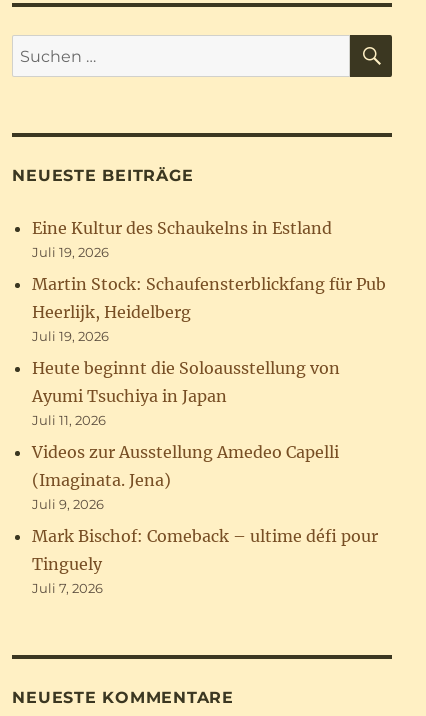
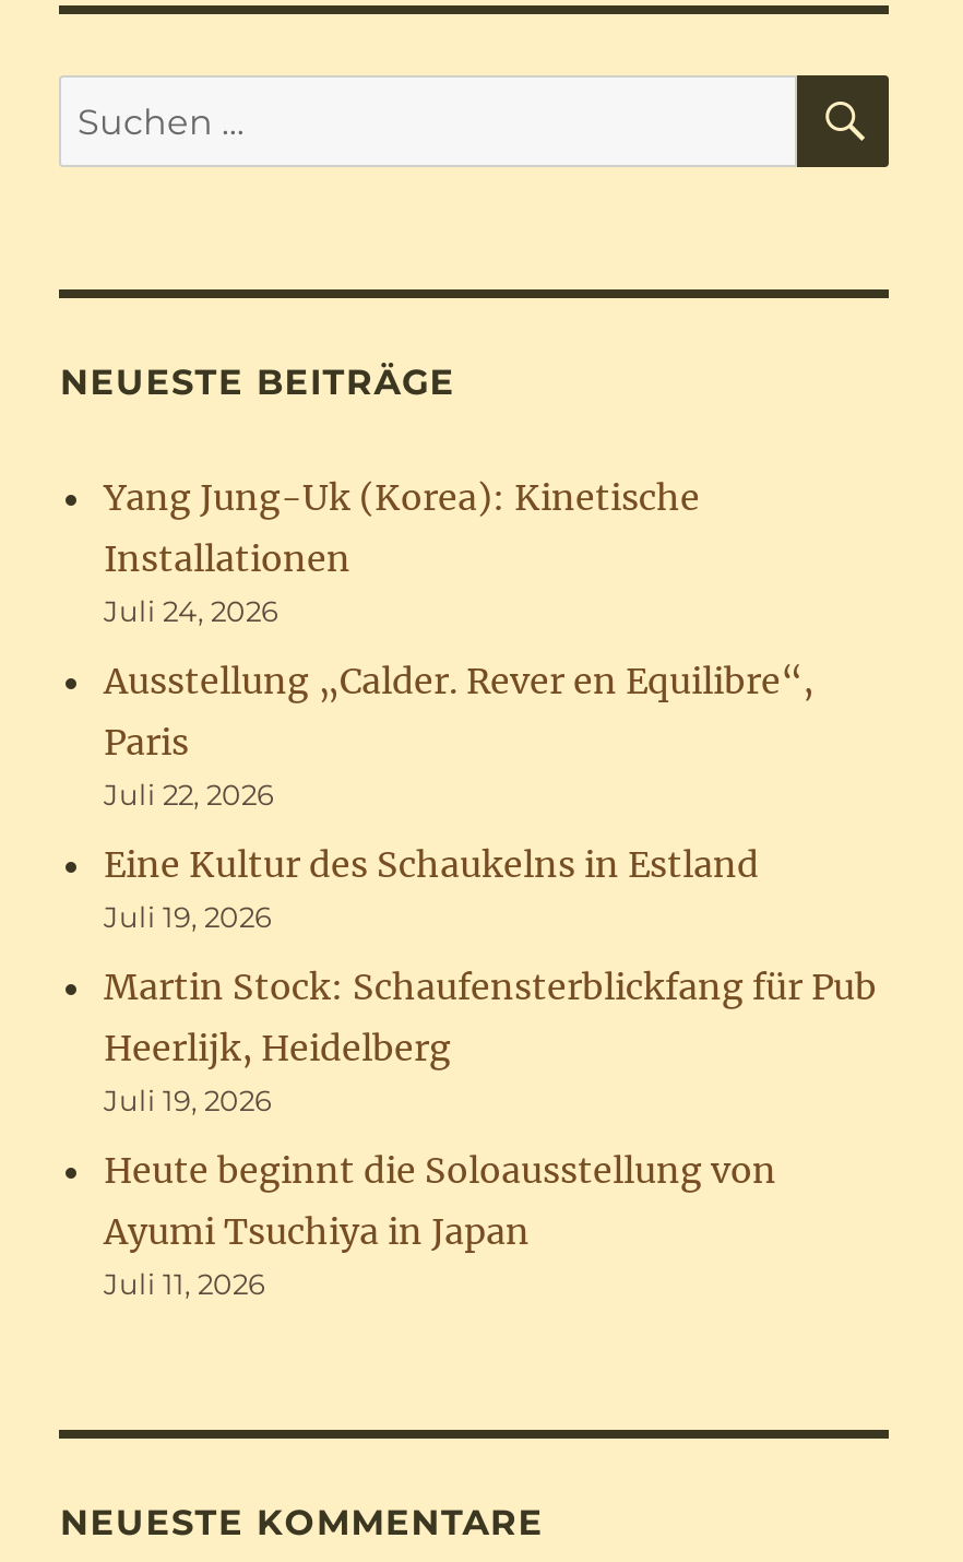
+ Yang Jung-Uk (Korea): Kinetische
+ Installationen
+ Juli 24, 2026
+ Ausstellung „Calder. Rever en Equilibre“,
+ Paris
+ Juli 22, 2026

moved down: Eine Kultur des Schaukelns in Estland | Juli 19, 2026 | Martin Stock: Schaufensterblickfang für Pub | Heerlijk, Heidelberg | Juli 19, 2026 | Heute beginnt die Soloausstellung von | Ayumi Tsuchiya in Japan | Juli 11, 2026

- Videos zur Ausstellung Amedeo Capelli
- (Imaginata. Jena)
- Juli 9, 2026
- Mark Bischof: Comeback – ultime défi pour
- Tinguely
- Juli 7, 2026
